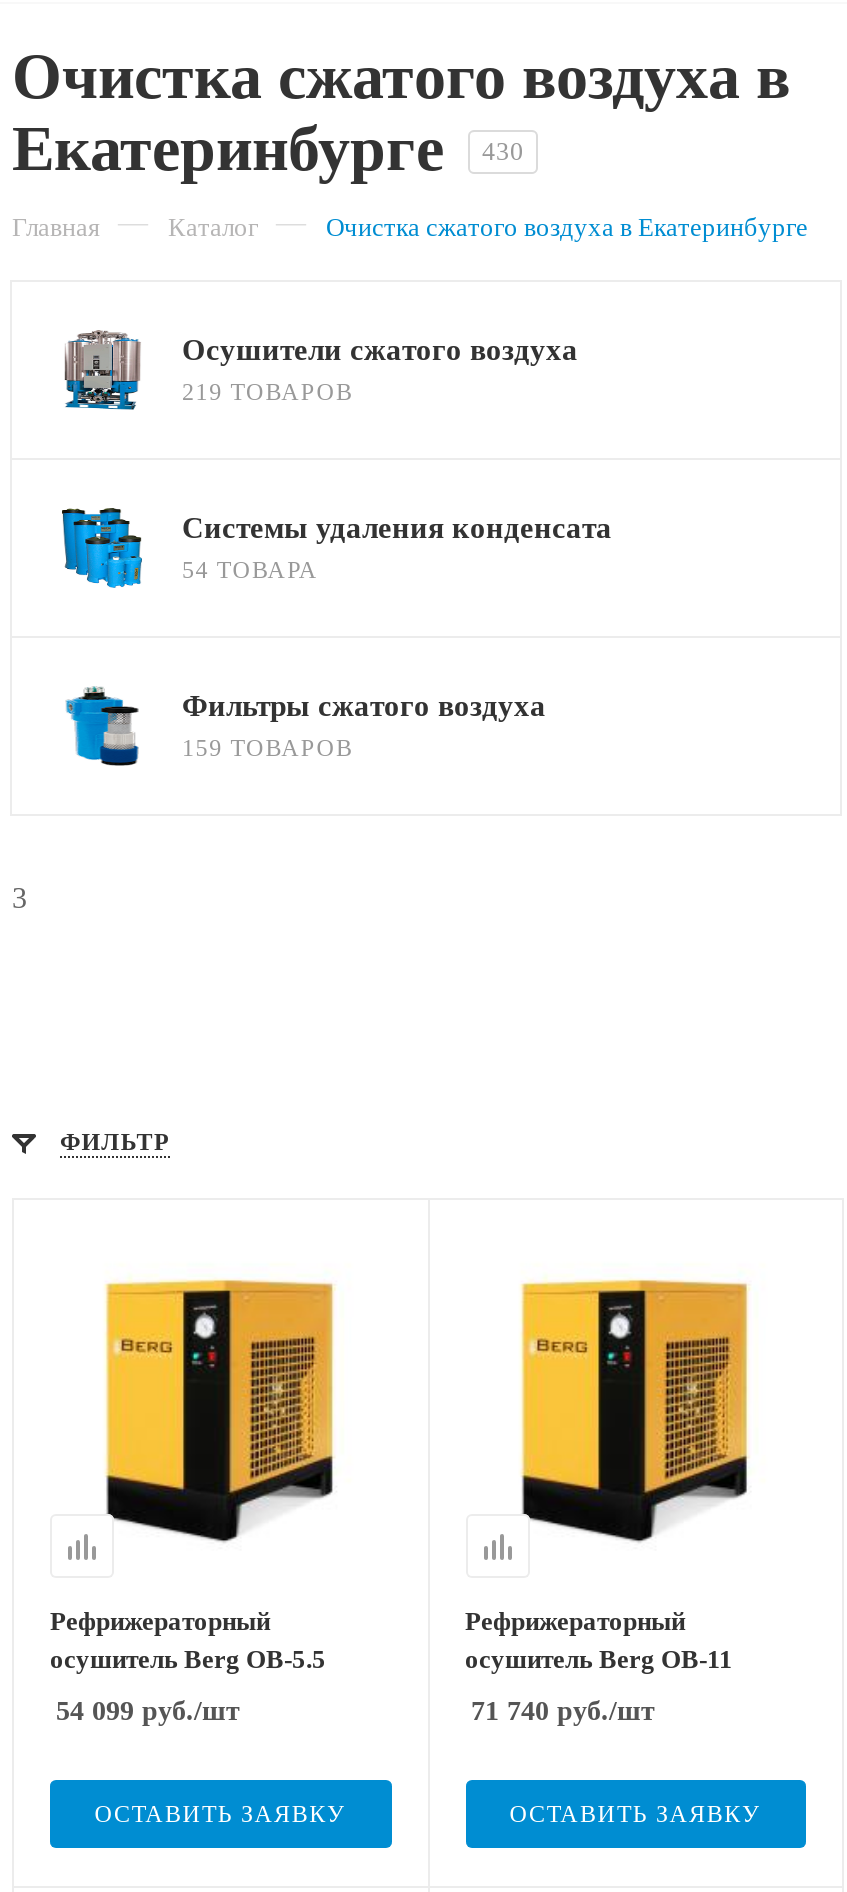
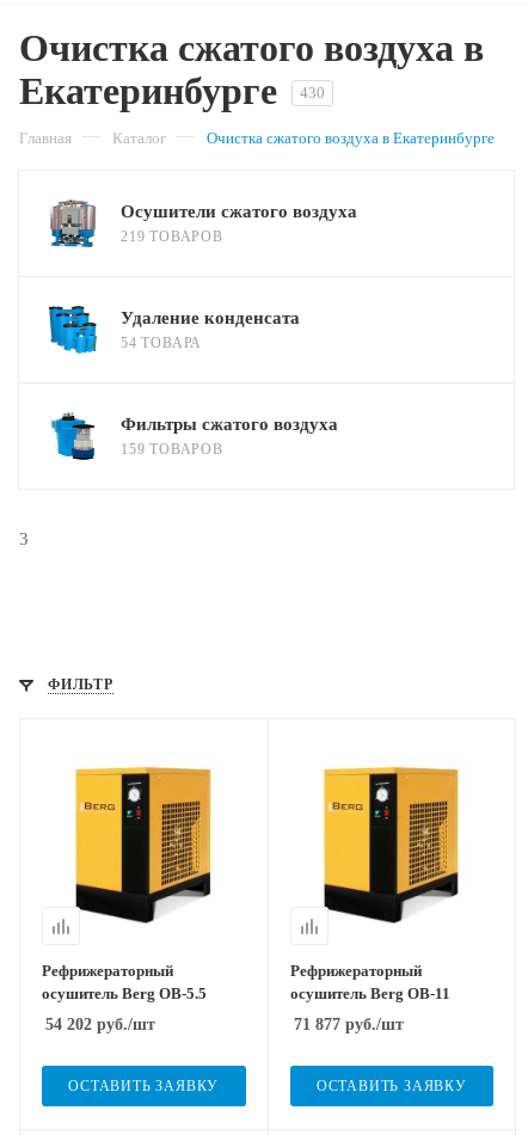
- Системы удаления конденсата
+ Удаление конденсата

- 54 099 руб./шт
+ 54 202 руб./шт

- 71 740 руб./шт
+ 71 877 руб./шт
